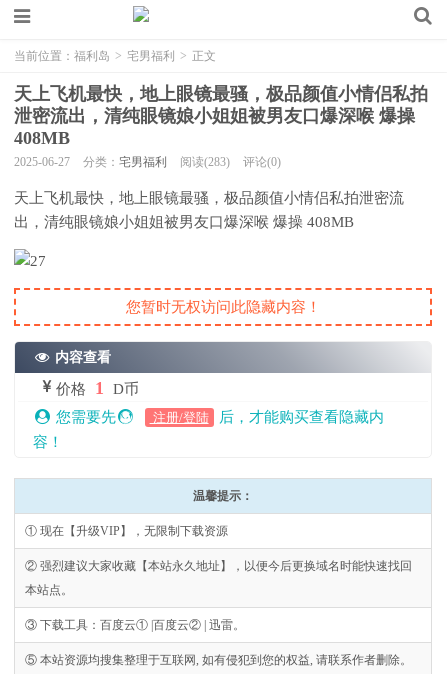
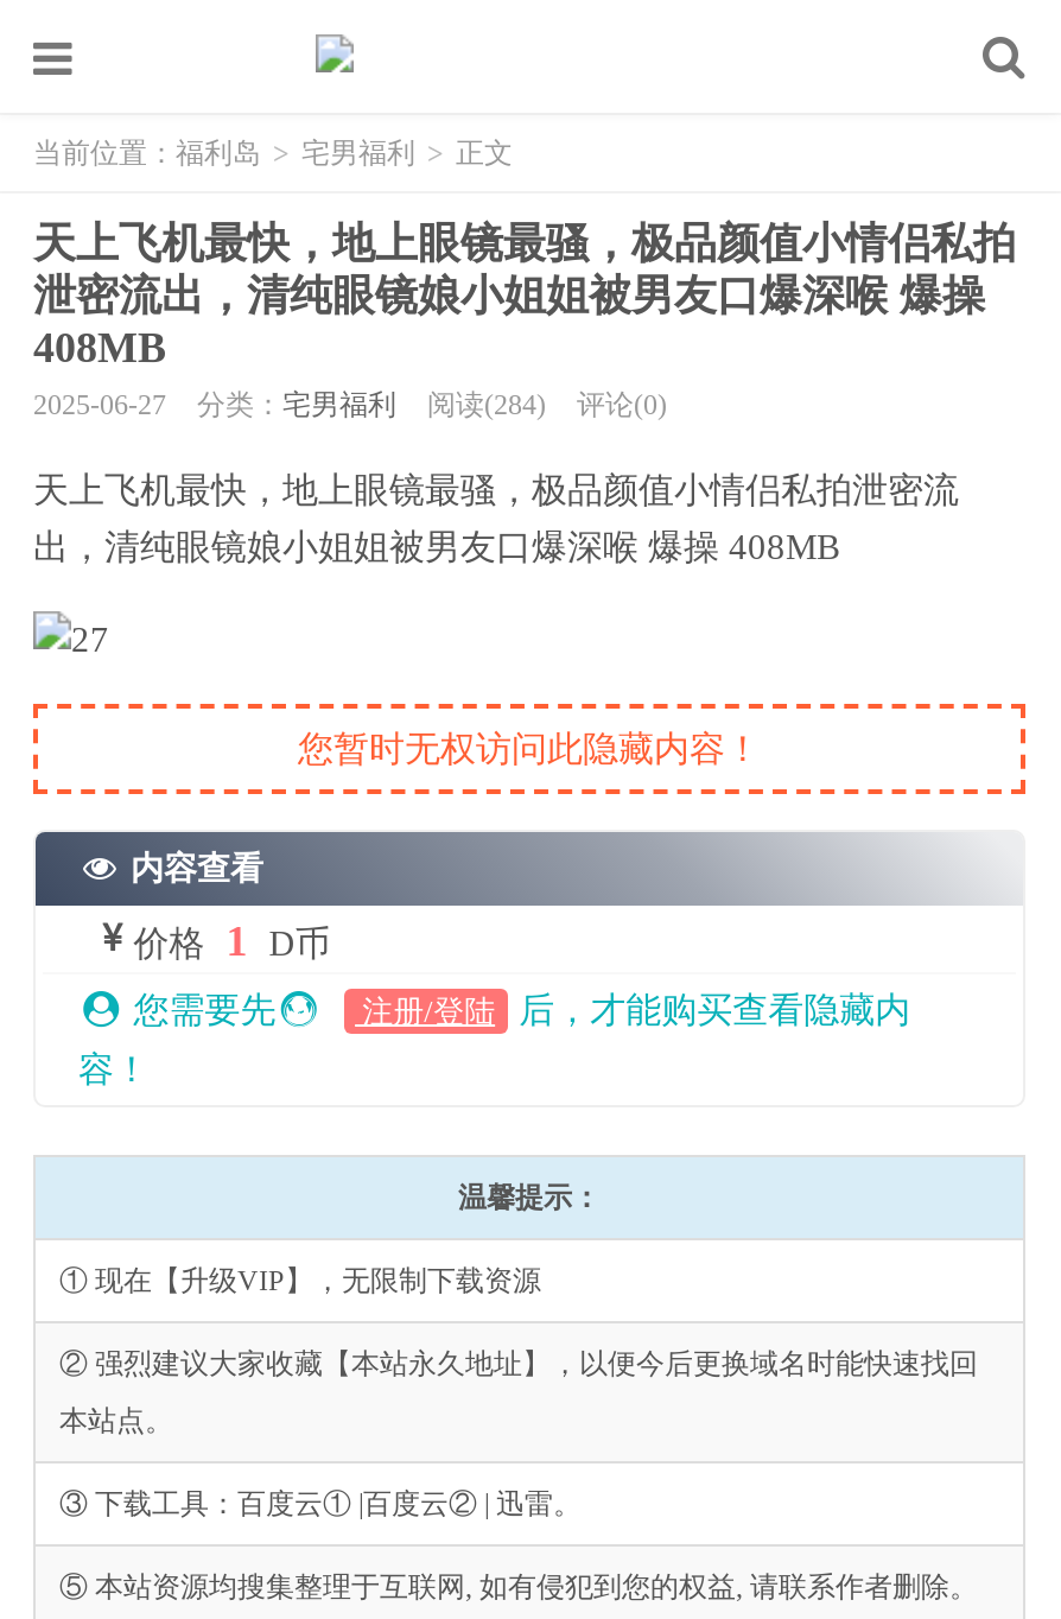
- 2025-06-27 分类：宅男福利 阅读(283) 评论(0)
+ 2025-06-27 分类：宅男福利 阅读(284) 评论(0)
